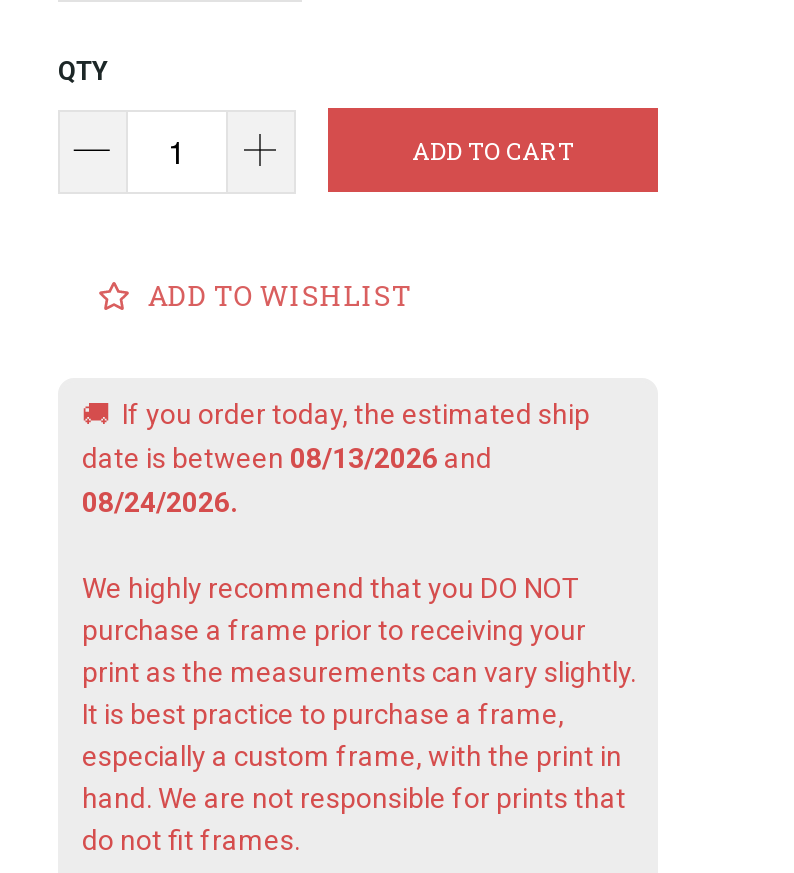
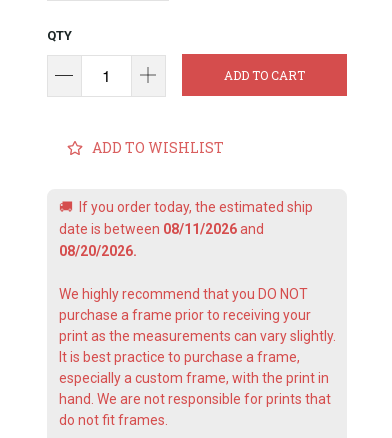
- date is between 08/13/2026 and
+ date is between 08/11/2026 and

- 08/24/2026.
+ 08/20/2026.
